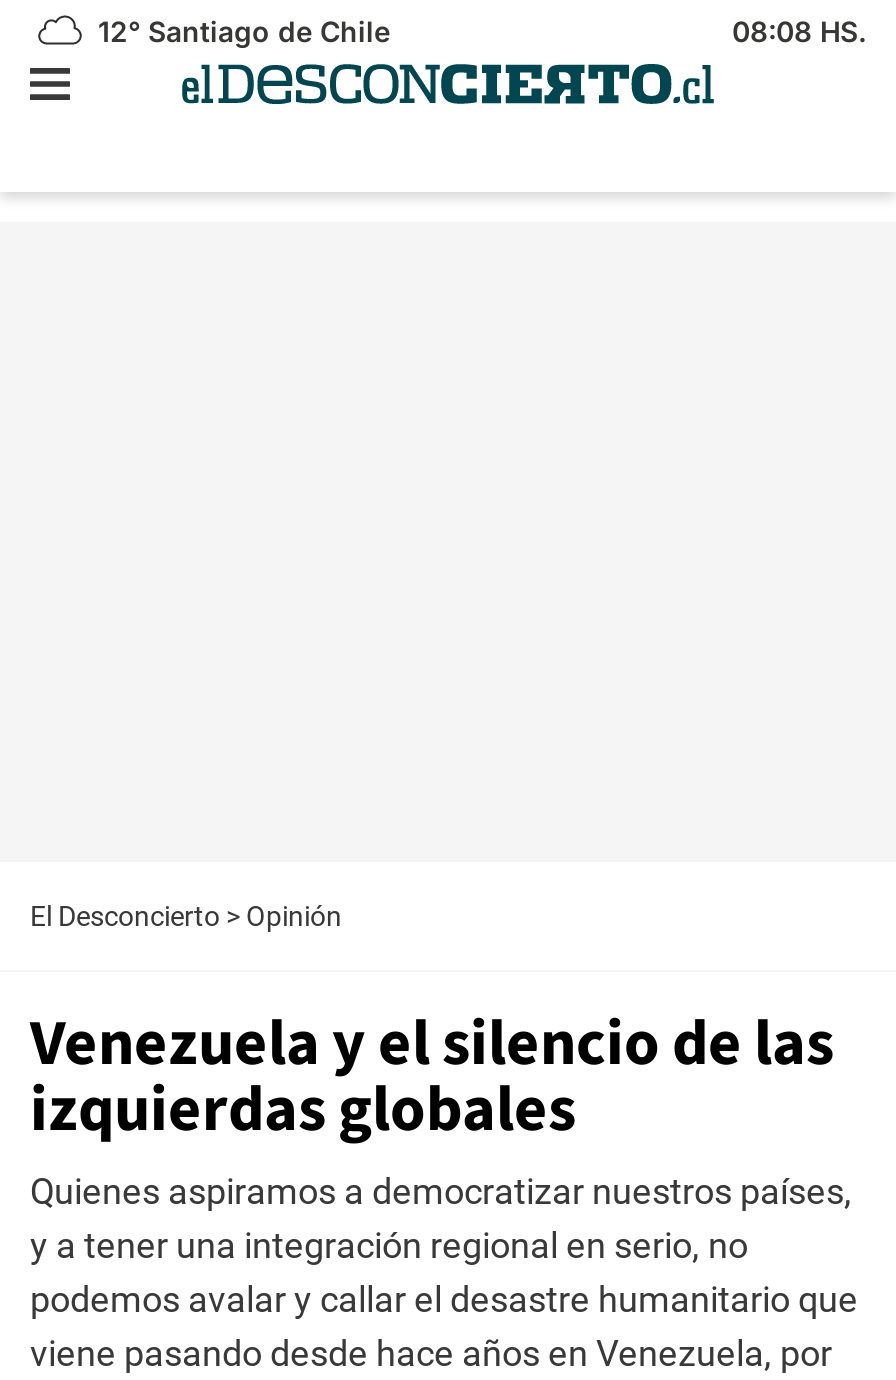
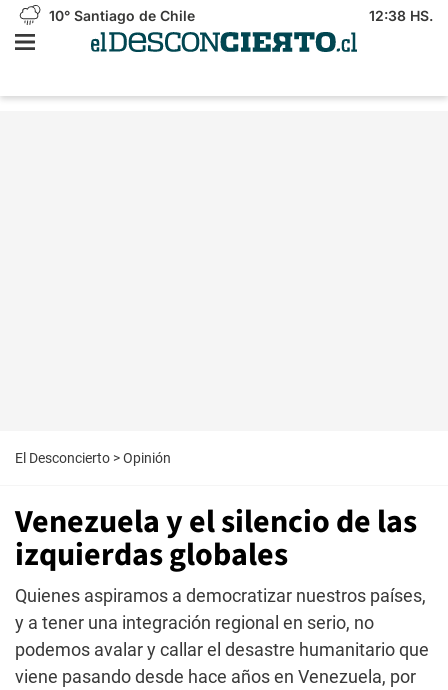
- 12° Santiago de Chile
+ 10° Santiago de Chile

- 08:08 HS.
+ 12:38 HS.
